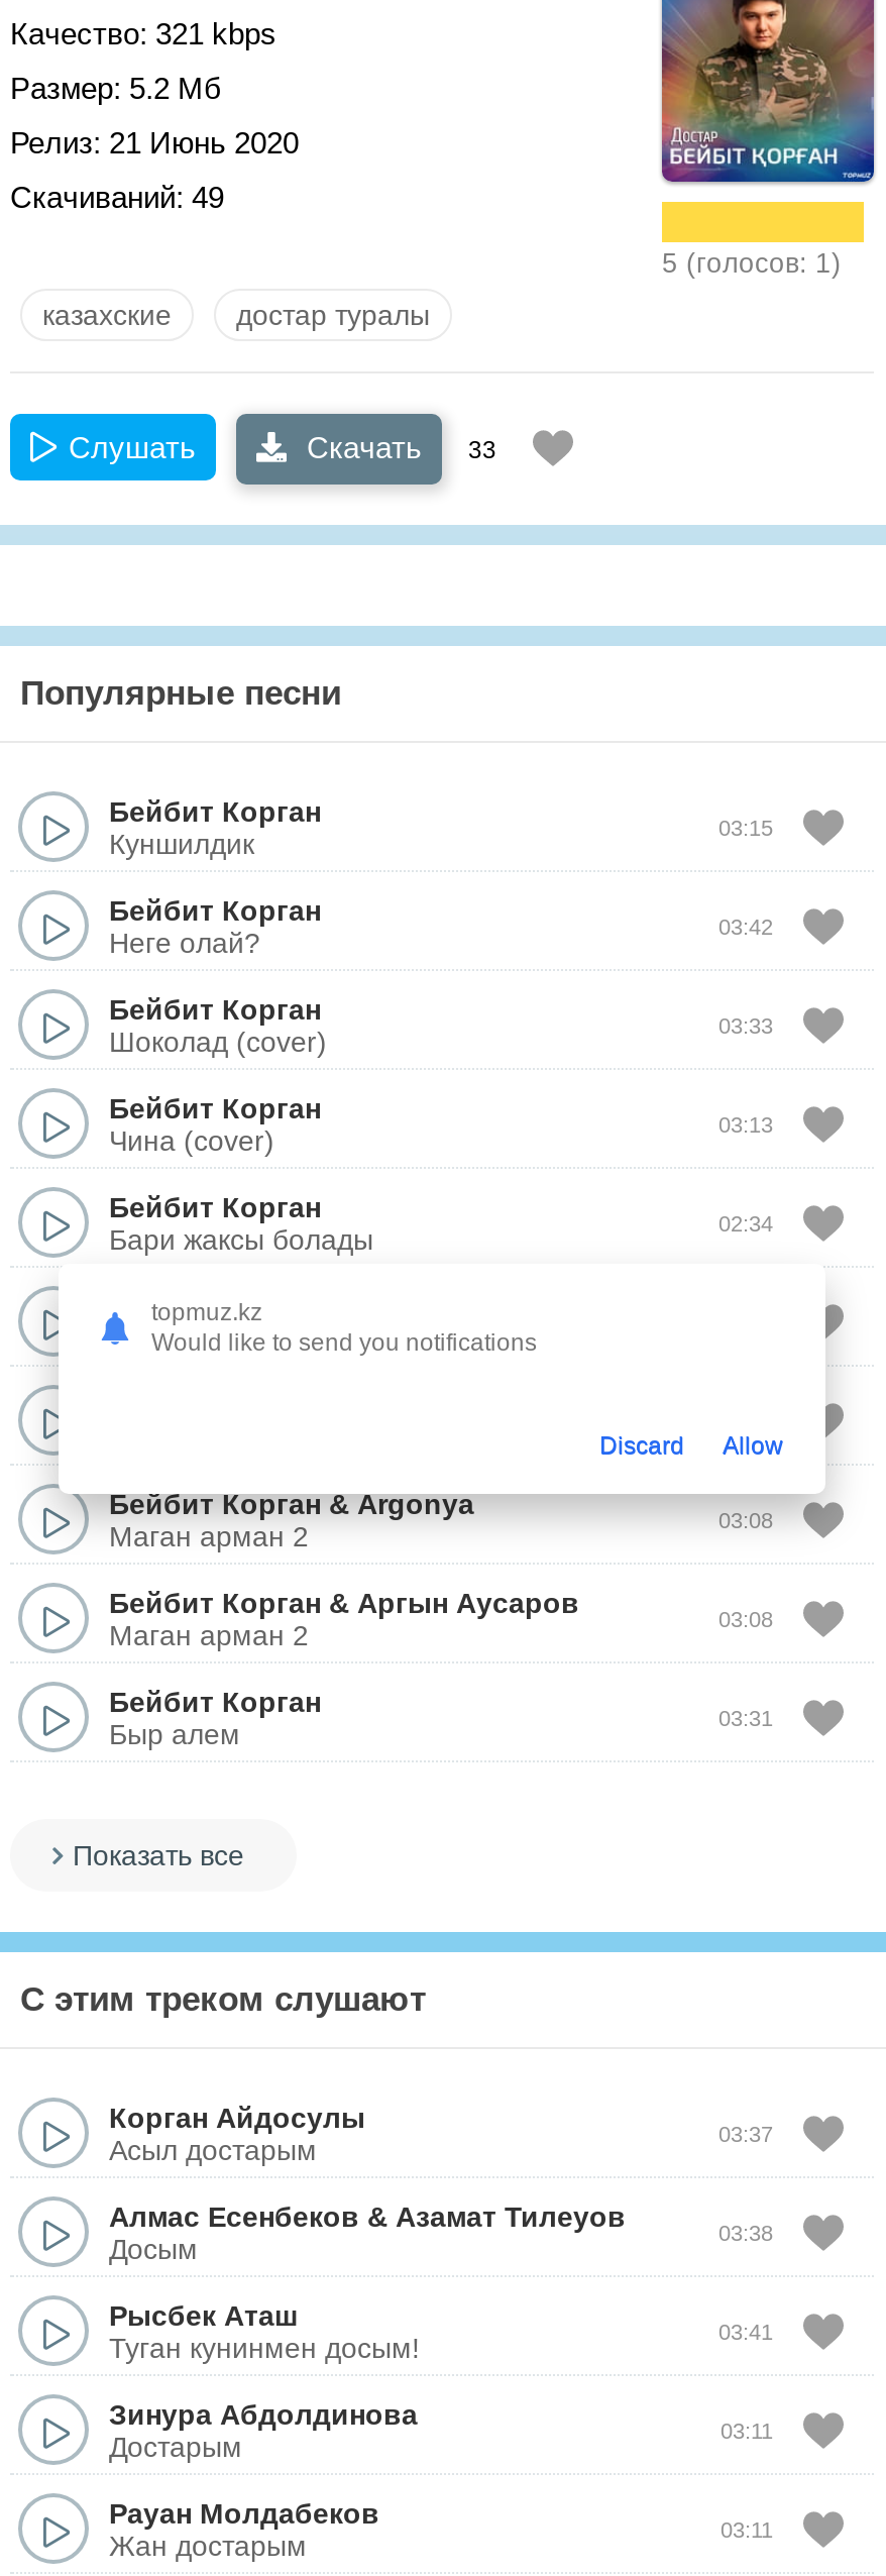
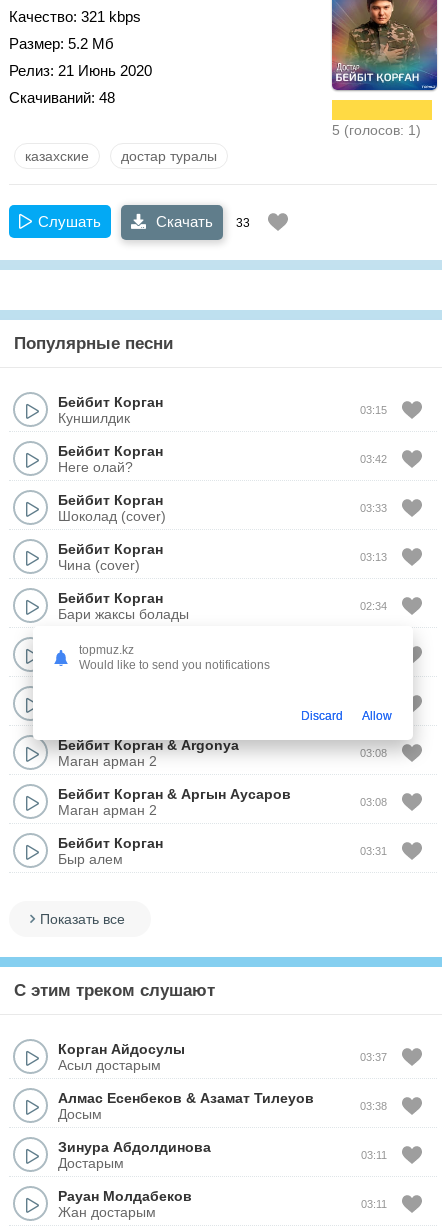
- Скачиваний: 49
+ Скачиваний: 48

- Рысбек Аташ
- Туган кунинмен досым!
- 03:41
